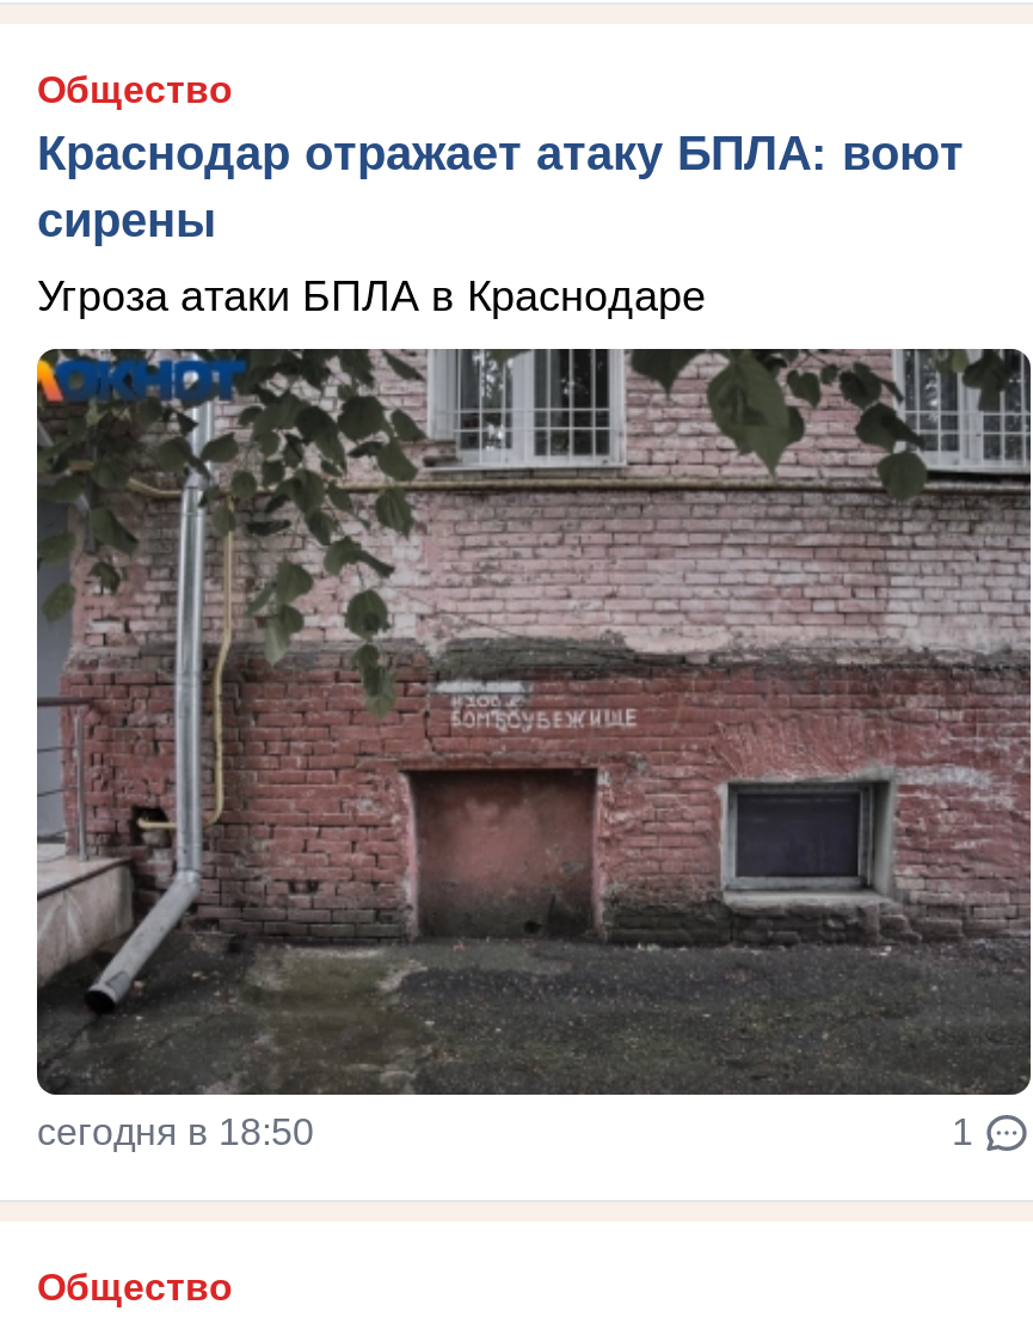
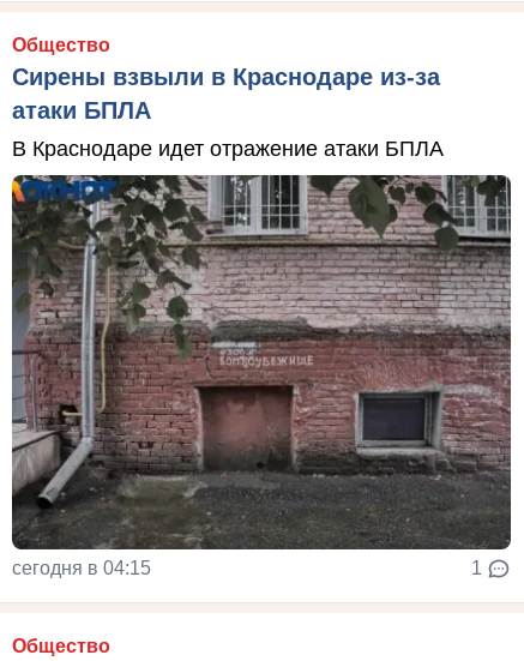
- Краснодар отражает атаку БПЛА: воют
- сирены
+ Сирены взвыли в Краснодаре из-за
+ атаки БПЛА

- Угроза атаки БПЛА в Краснодаре
+ В Краснодаре идет отражение атаки БПЛА

- сегодня в 18:50
+ сегодня в 04:15
